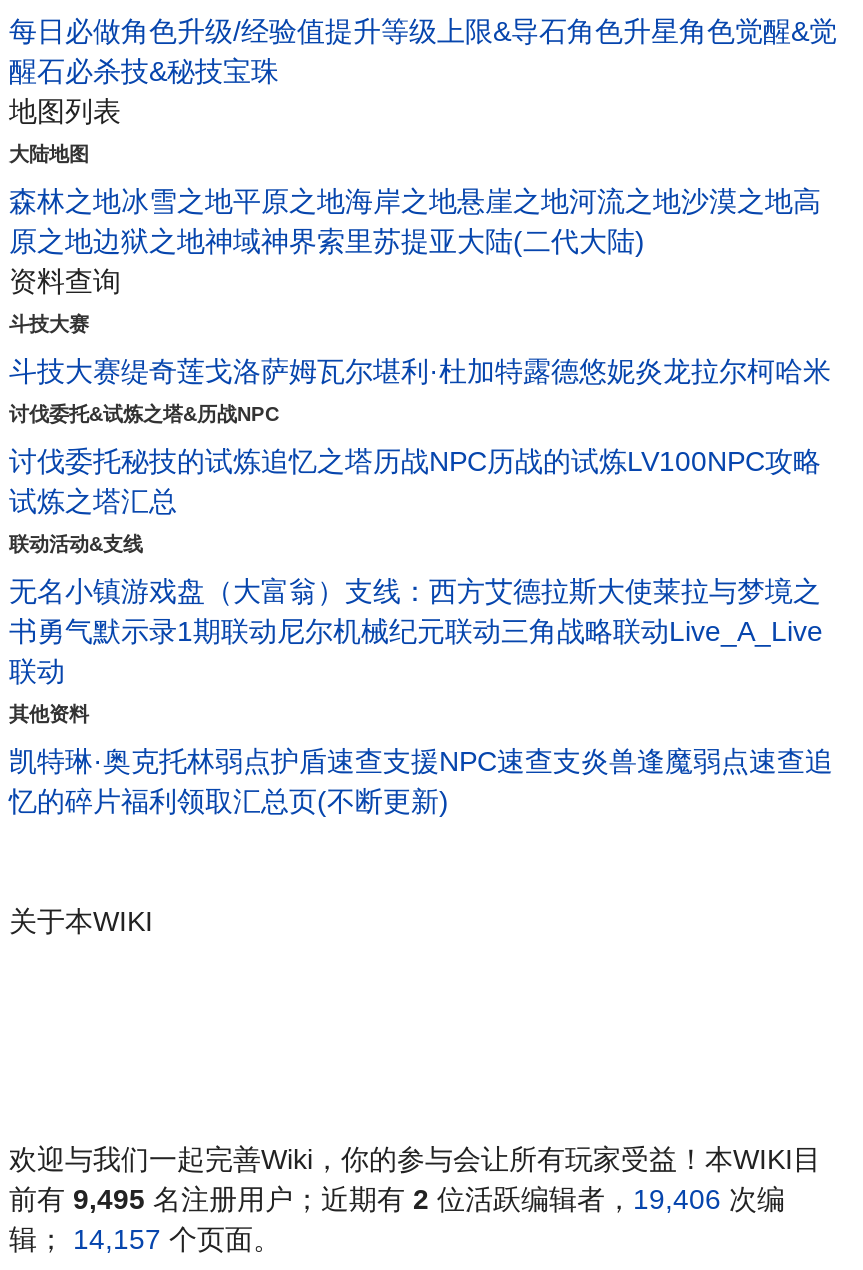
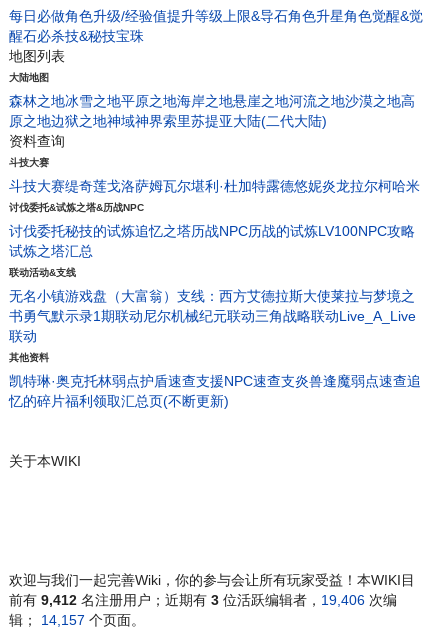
- 前有9,495名注册用户；近期有2位活跃编辑者，19,406次编
+ 前有9,412名注册用户；近期有3位活跃编辑者，19,406次编
